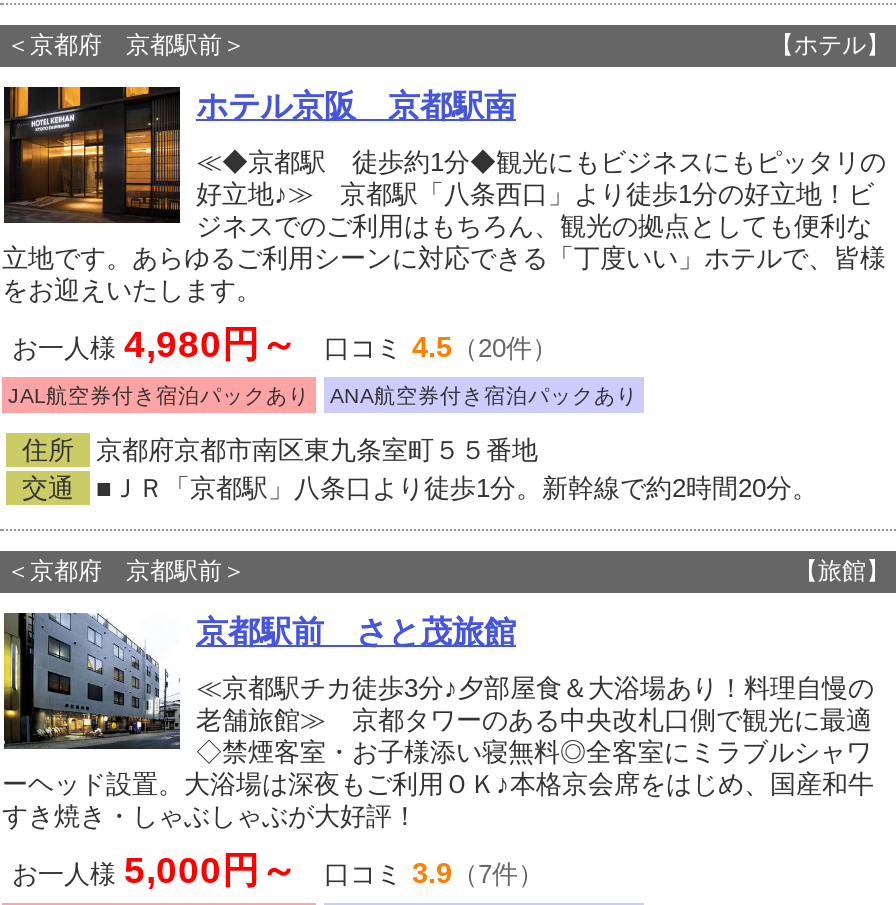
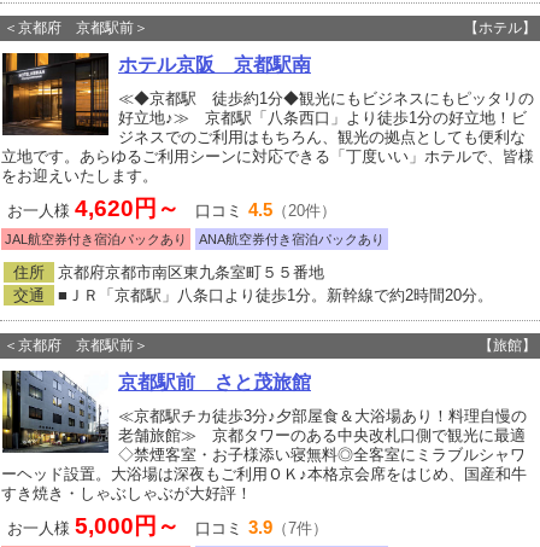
- お一人様4,980円～口コミ 4.5（20件）
+ お一人様4,620円～口コミ 4.5（20件）
